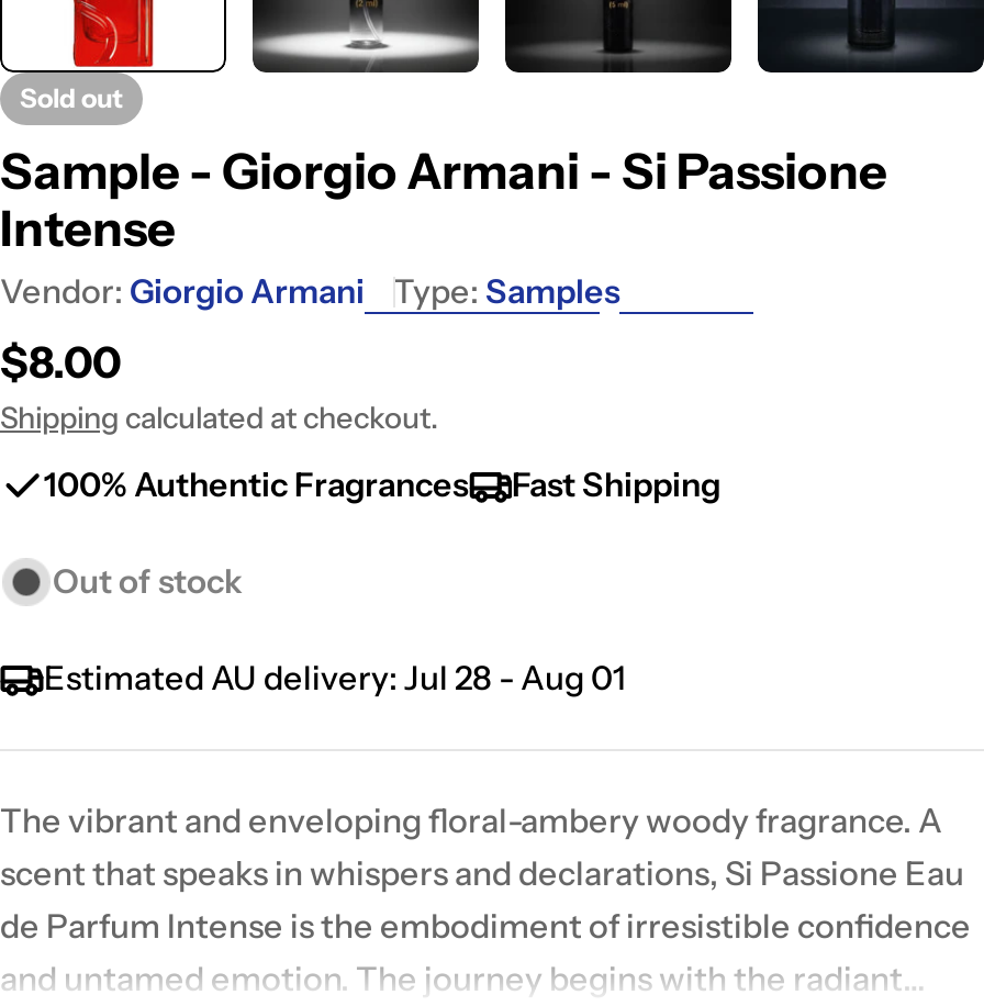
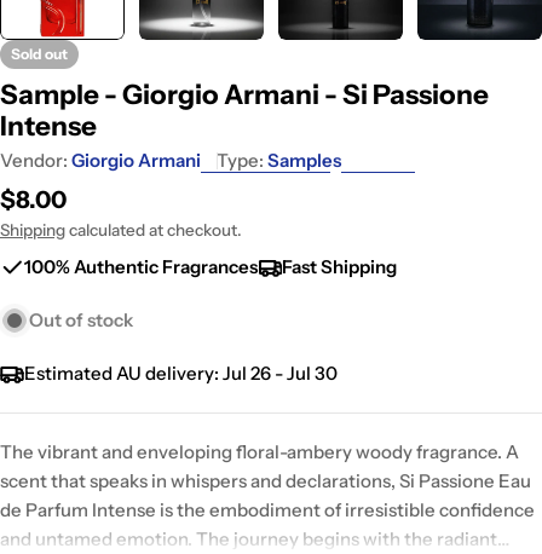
- Estimated AU delivery: Jul 28 - Aug 01
+ Estimated AU delivery: Jul 26 - Jul 30
